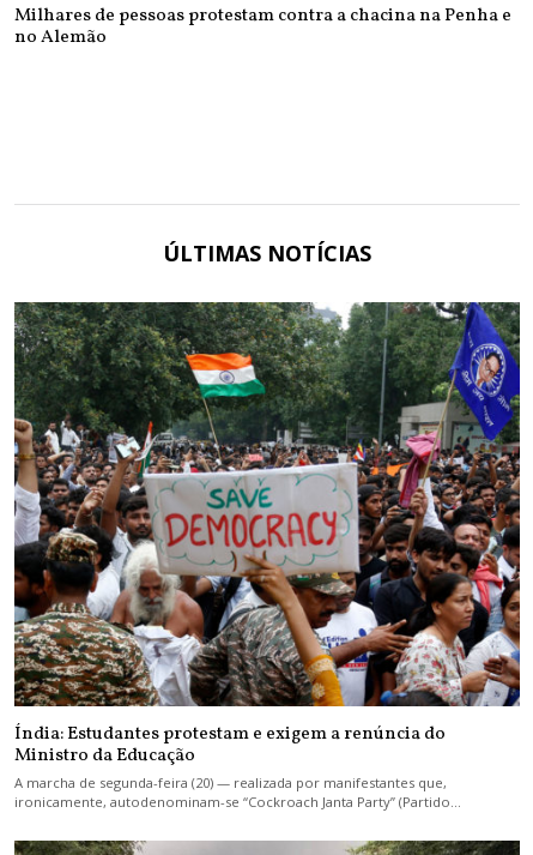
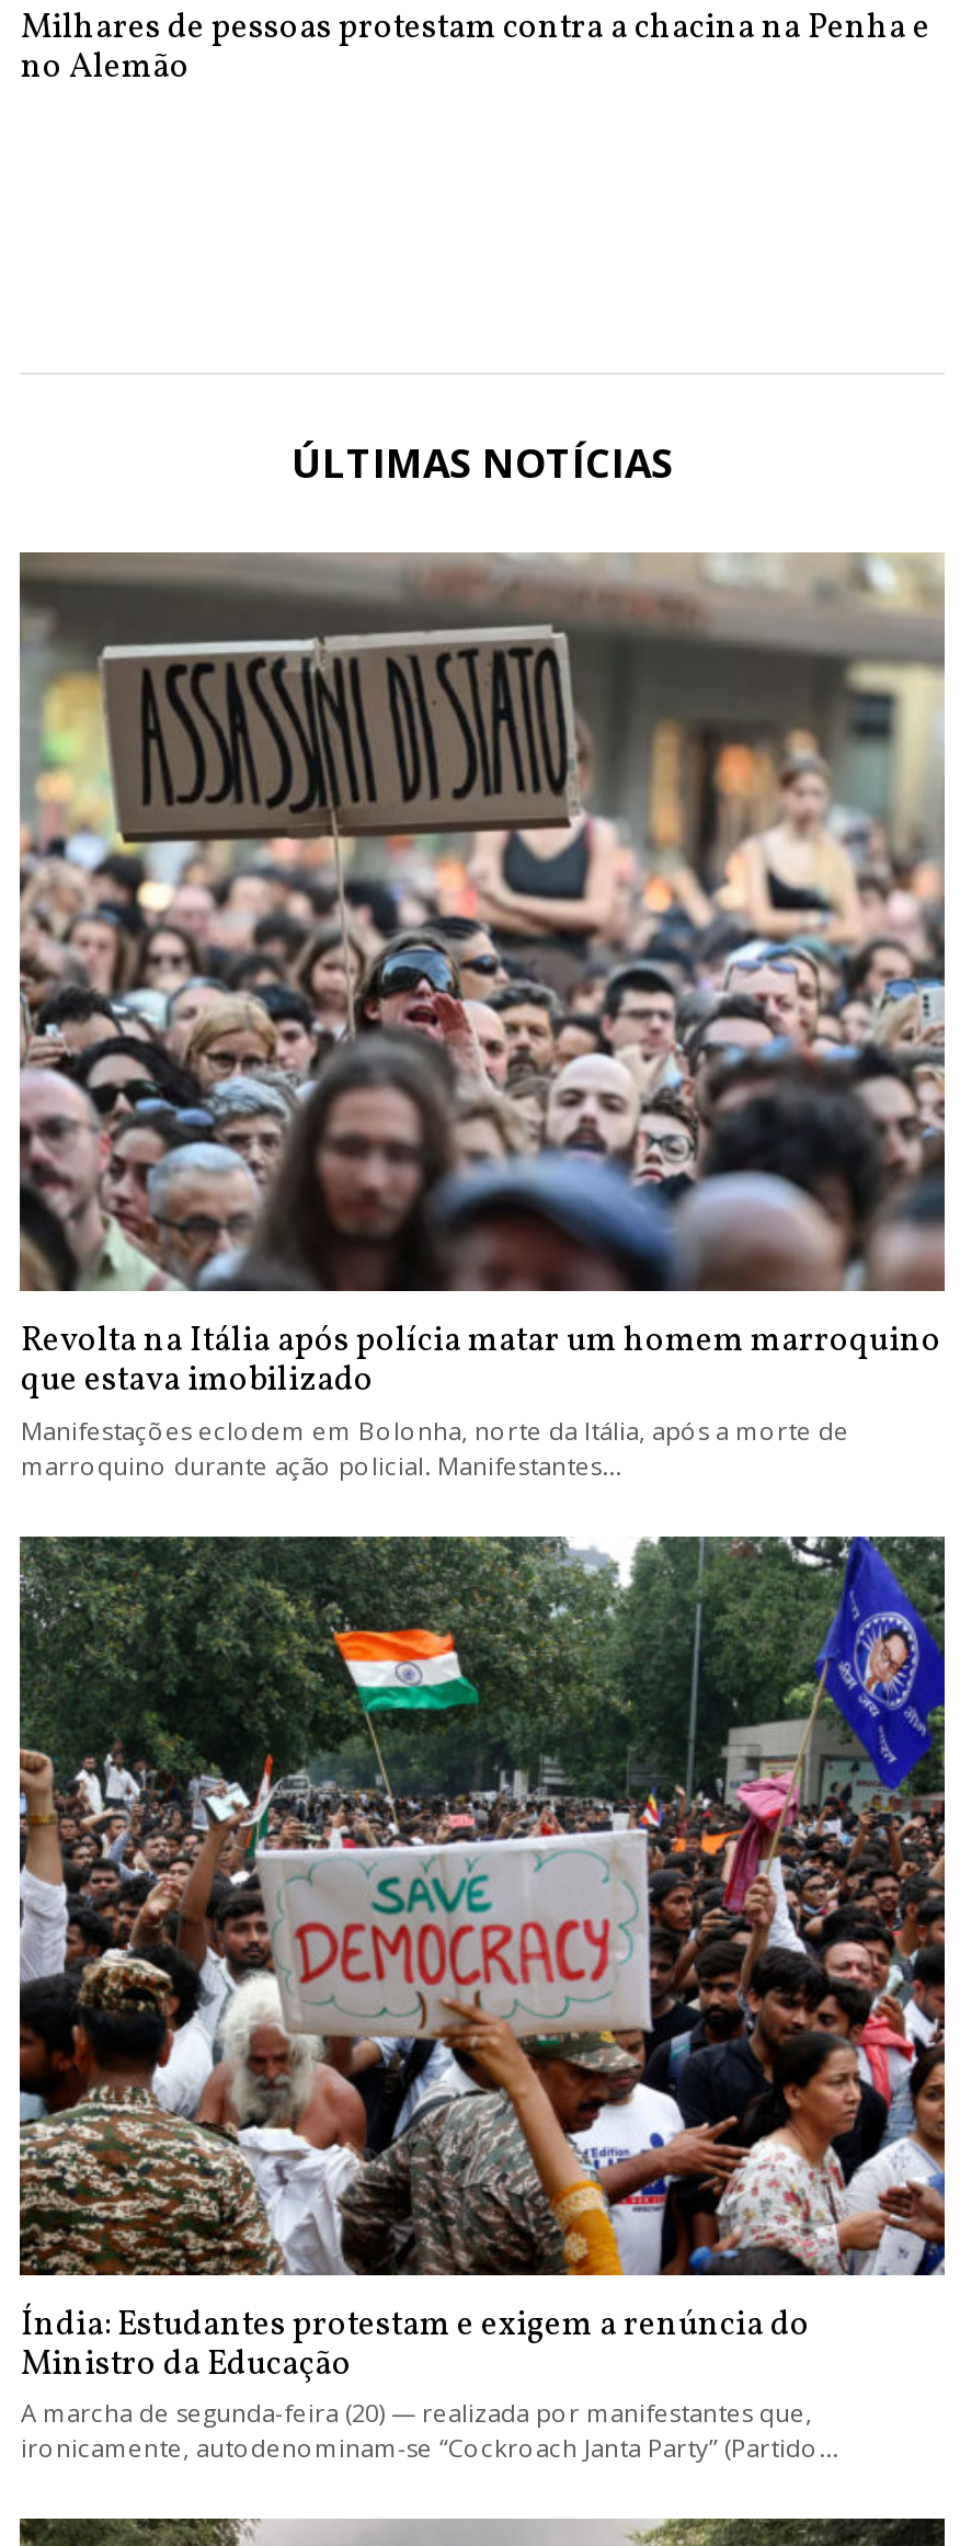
+ [image]
+ Revolta na Itália após polícia matar um homem marroquino
+ que estava imobilizado
+ Manifestações eclodem em Bolonha, norte da Itália, após a morte de
+ marroquino durante ação policial. Manifestantes…
